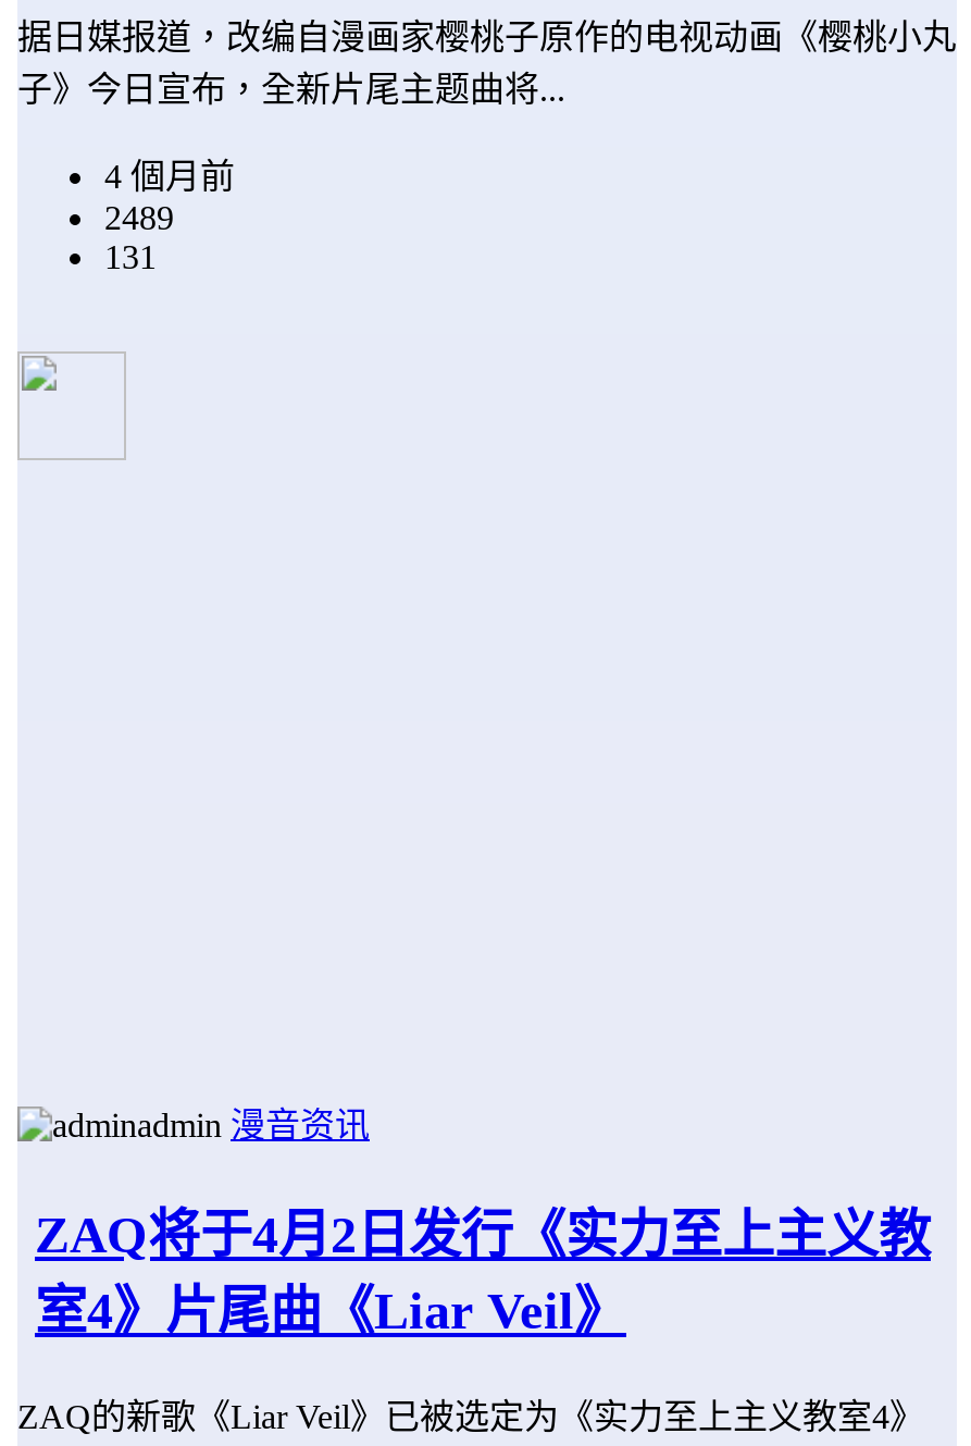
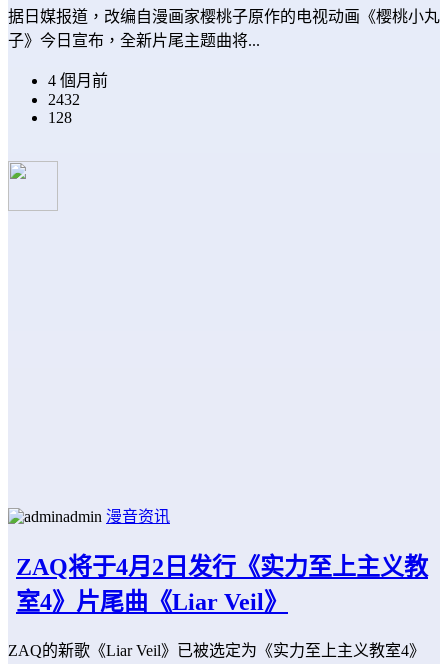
- 2489
+ 2432

- 131
+ 128
